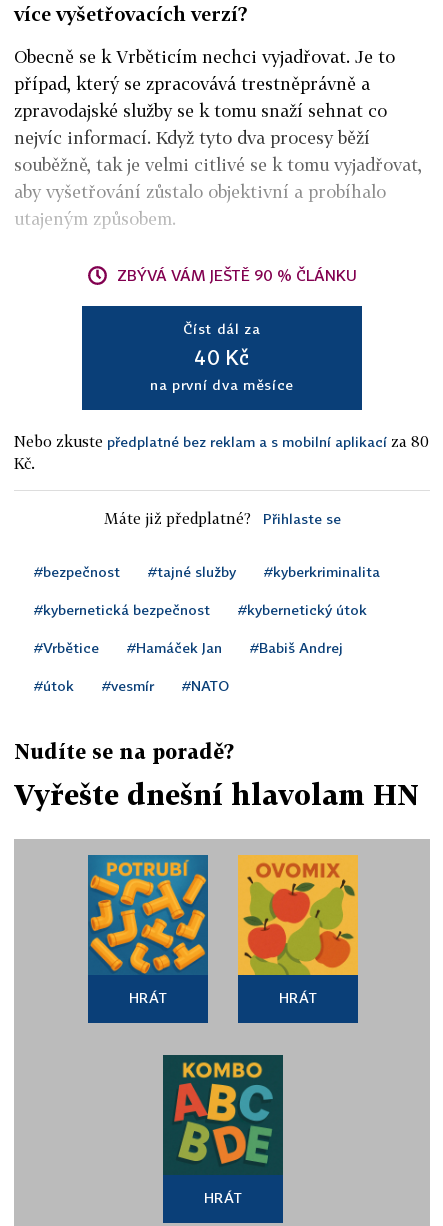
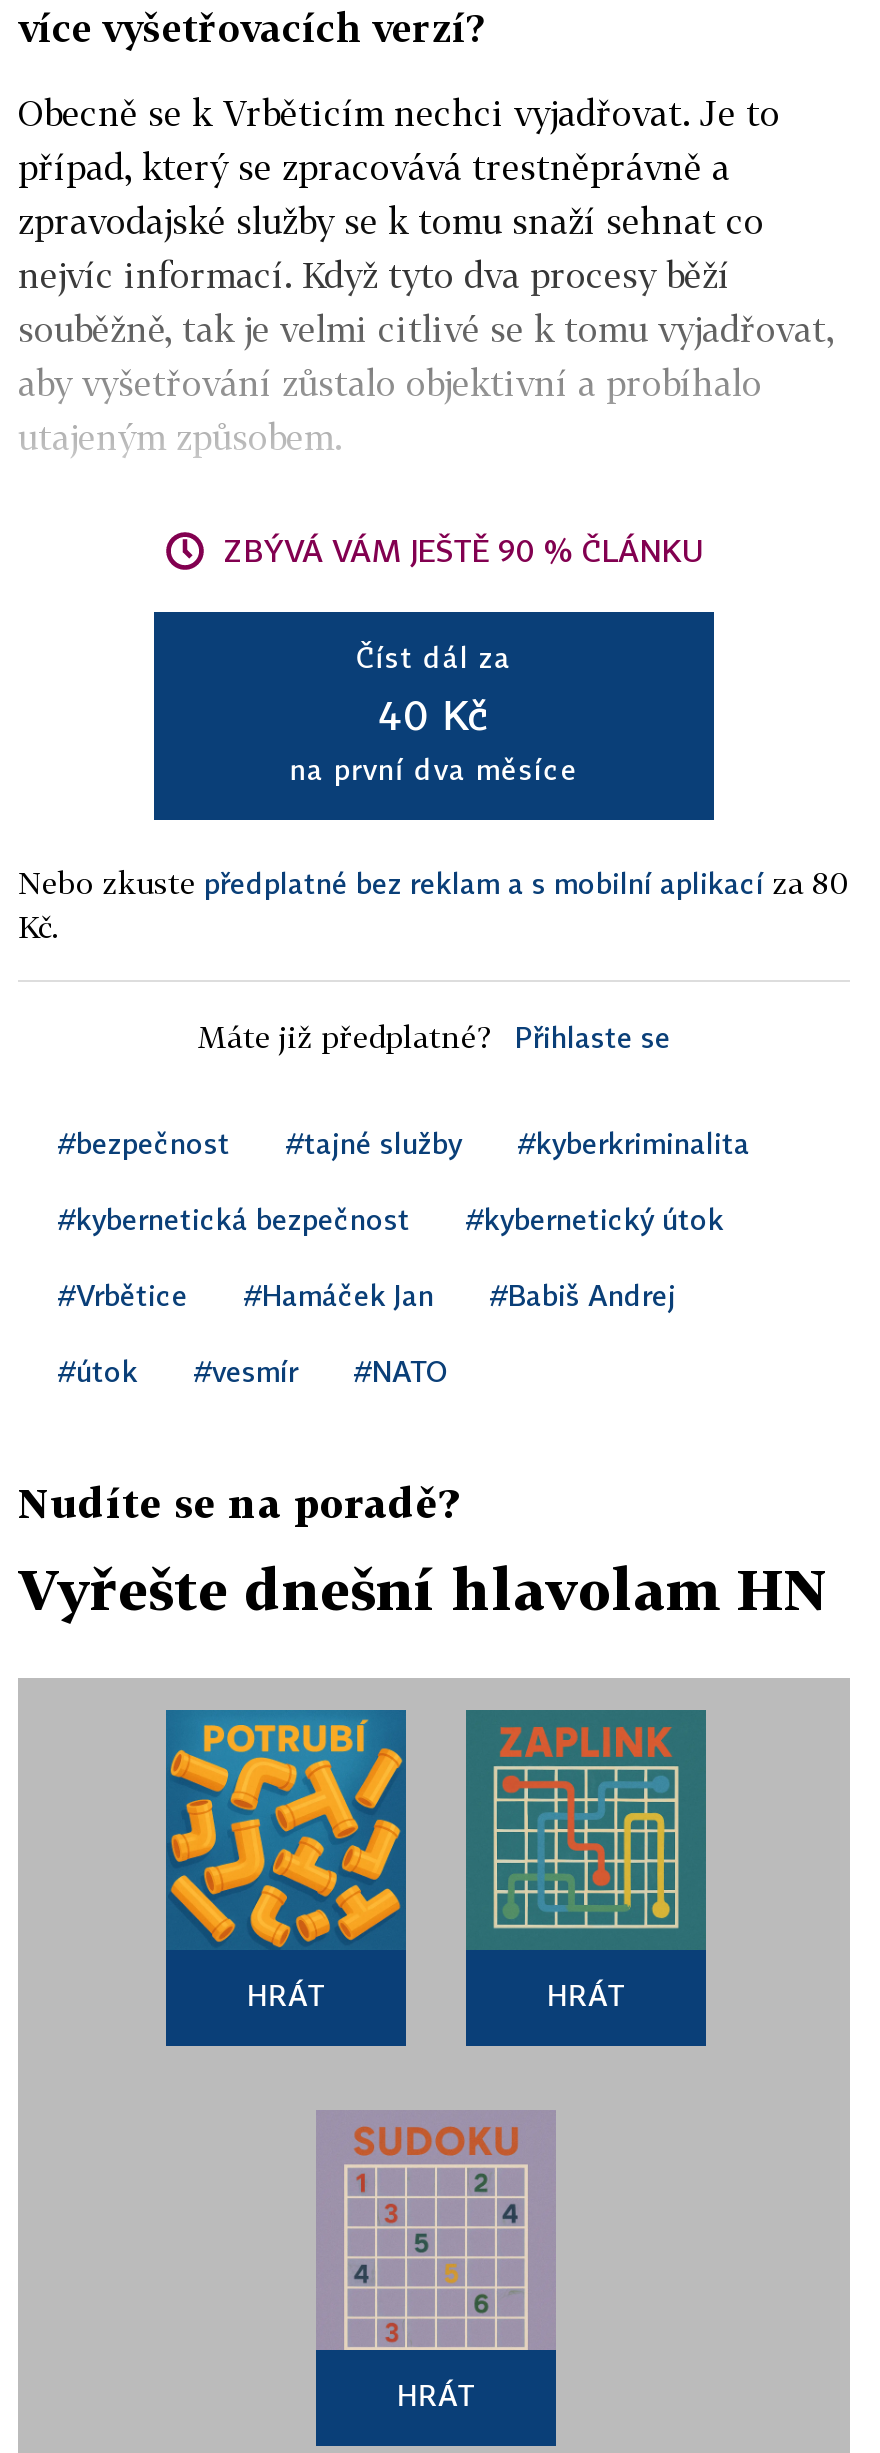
- [image]
+ [image]

- [image]
+ [image]
